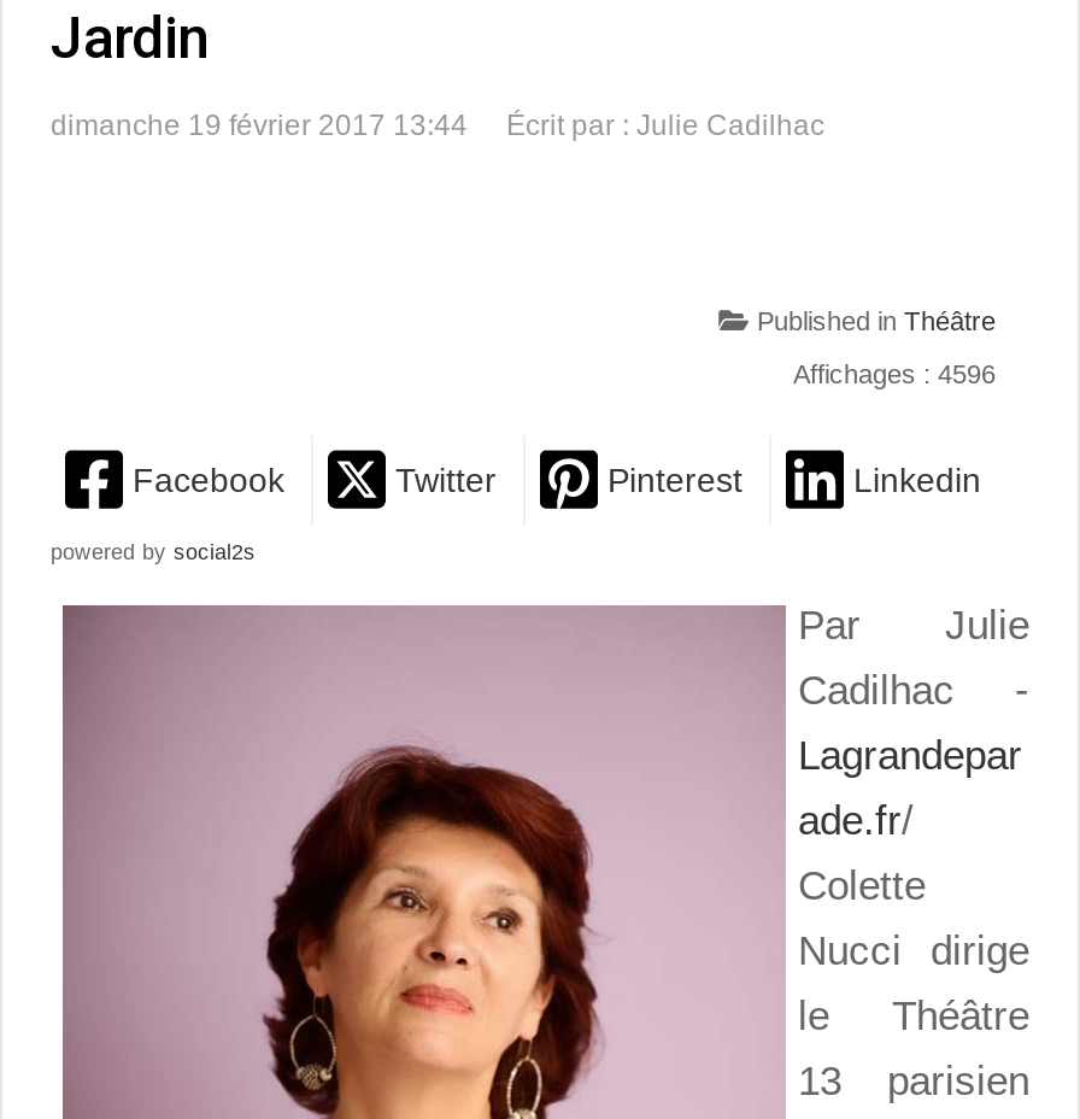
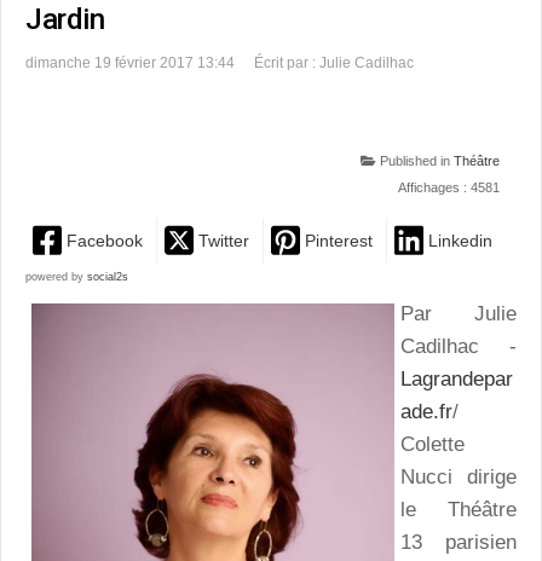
- Affichages : 4596
+ Affichages : 4581
